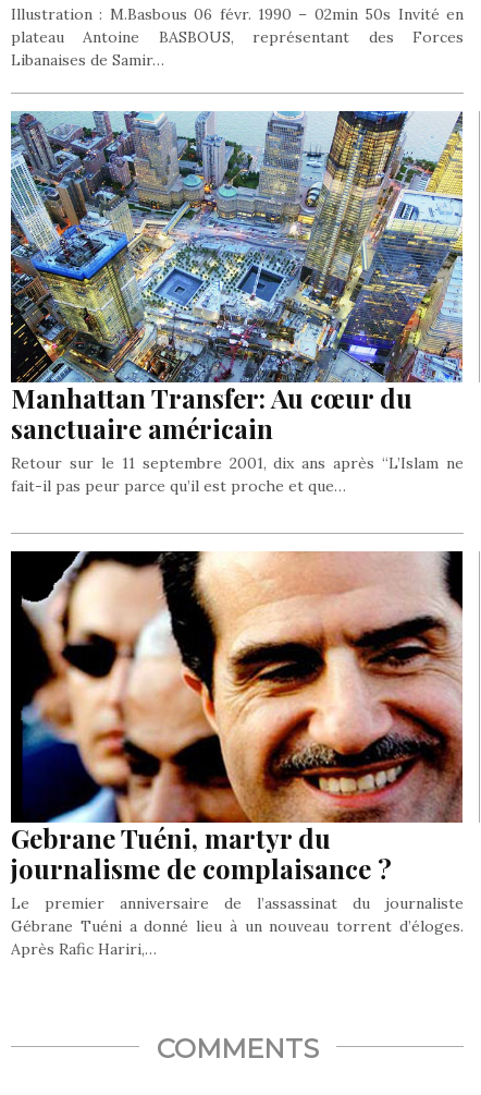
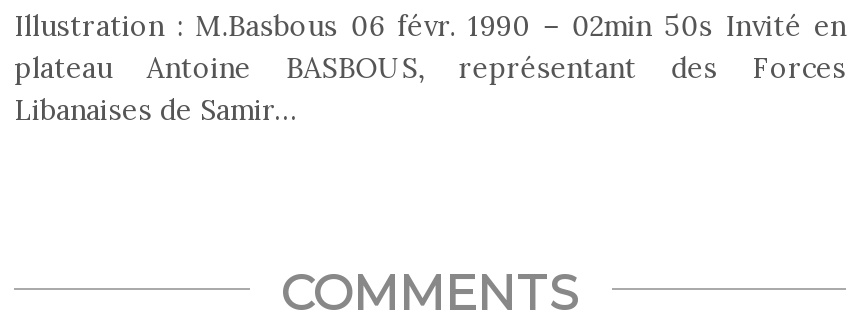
- [image]
- Manhattan Transfer: Au cœur du
- sanctuaire américain
- Retour sur le 11 septembre 2001, dix ans après “L’Islam ne
- fait-il pas peur parce qu’il est proche et que…

- [image]
- Gebrane Tuéni, martyr du
- journalisme de complaisance ?
- Le premier anniversaire de l’assassinat du journaliste
- Gébrane Tuéni a donné lieu à un nouveau torrent d’éloges.
- Après Rafic Hariri,…
